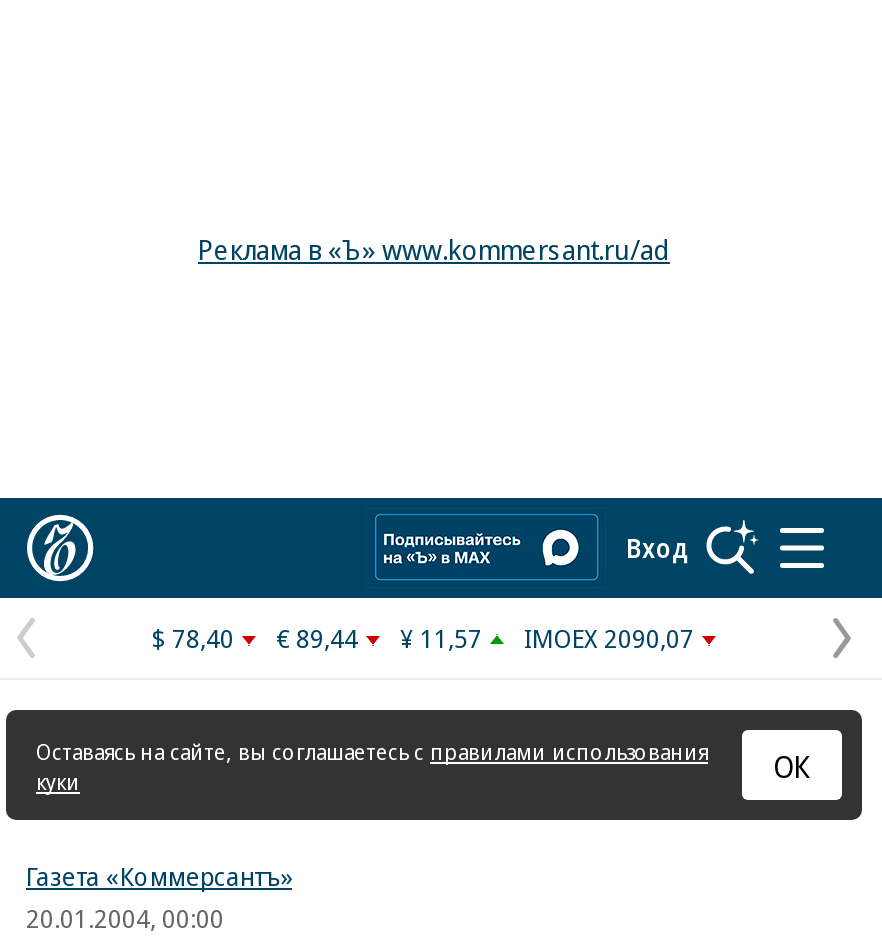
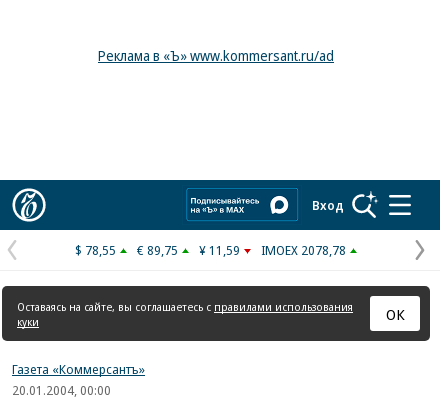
- $ 78,40
+ $ 78,55

- € 89,44
+ € 89,75

- ¥ 11,57
+ ¥ 11,59

- IMOEX 2090,07
+ IMOEX 2078,78
